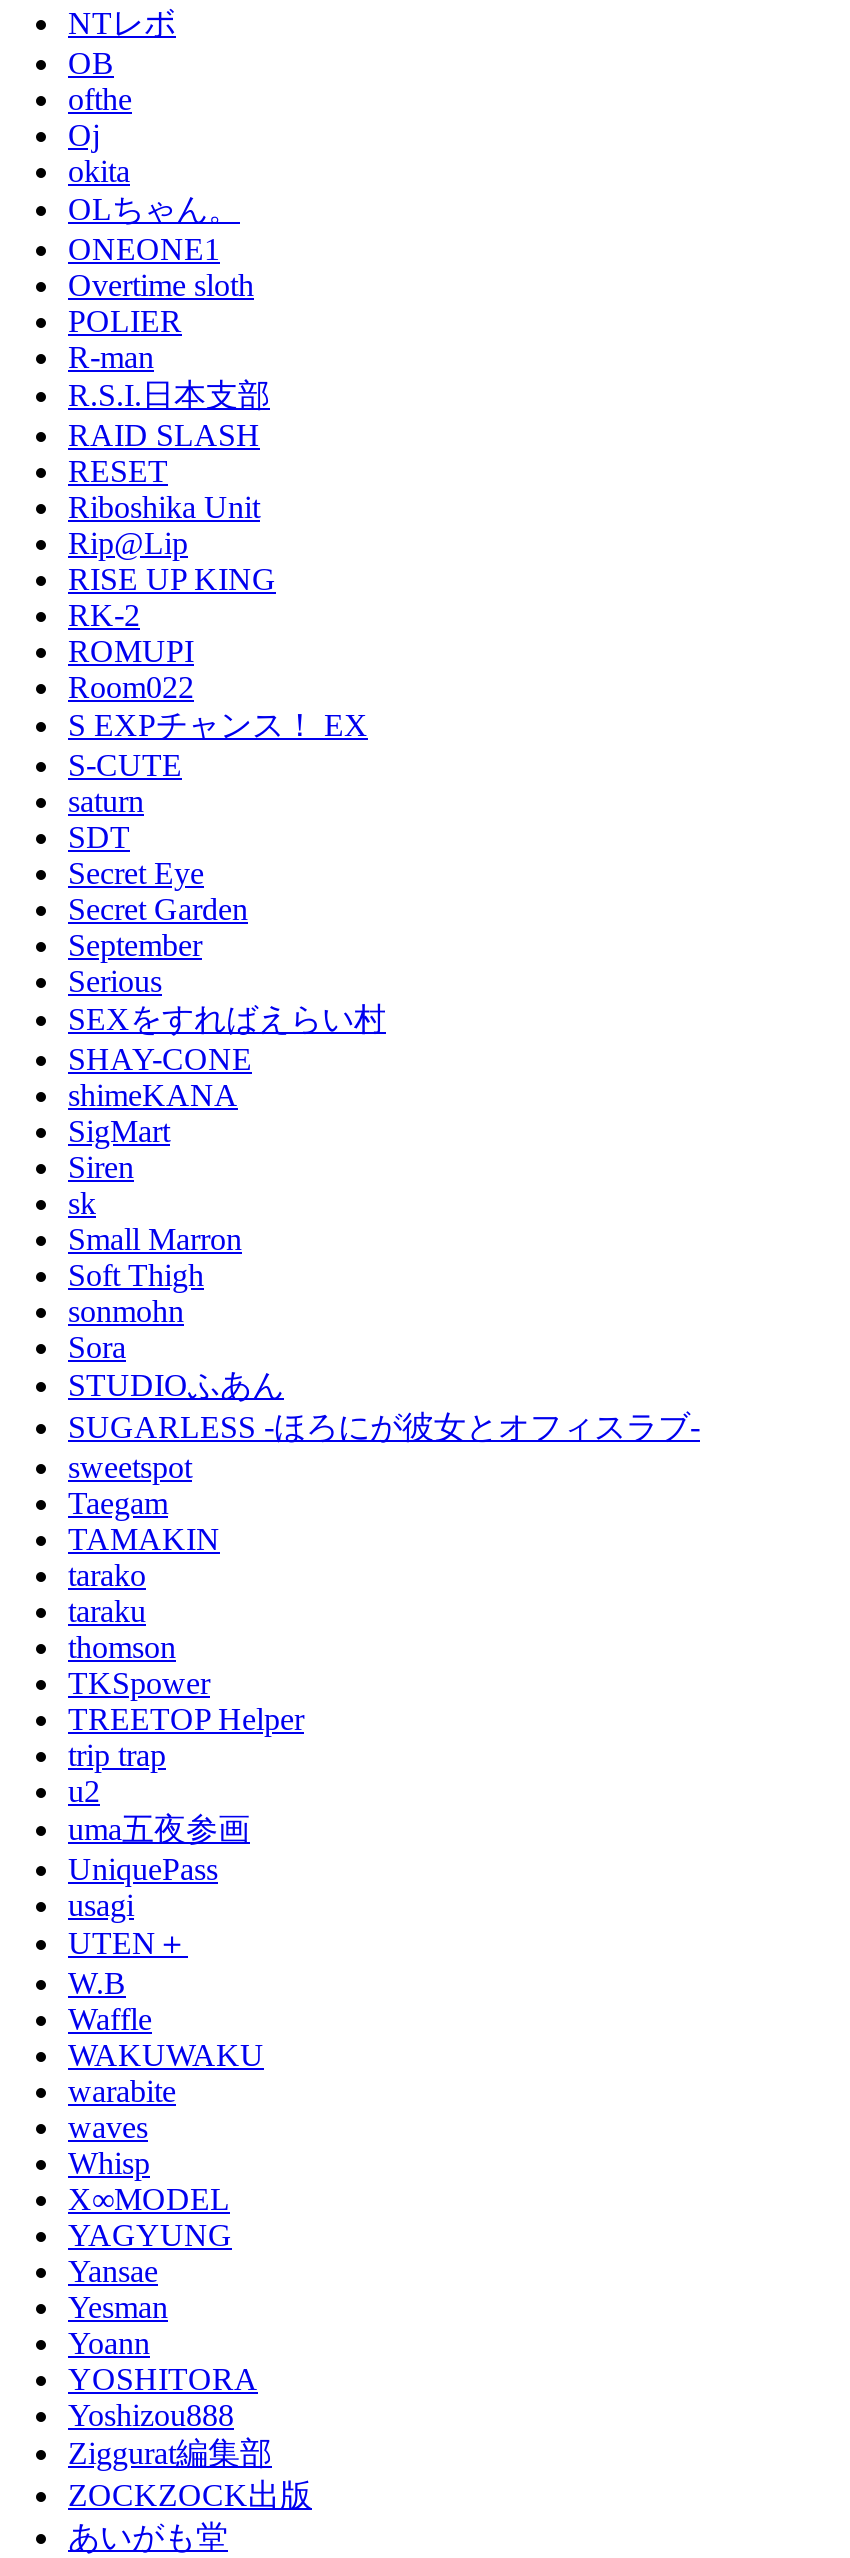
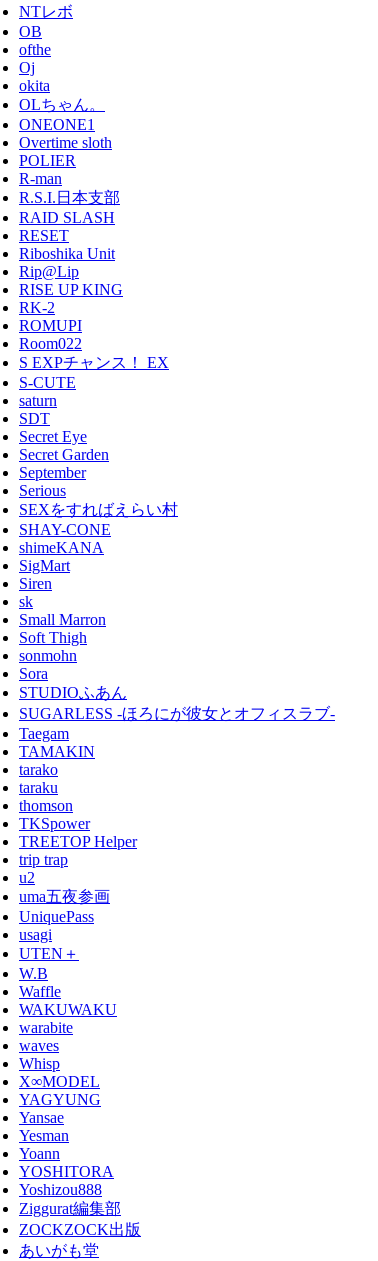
- sweetspot
